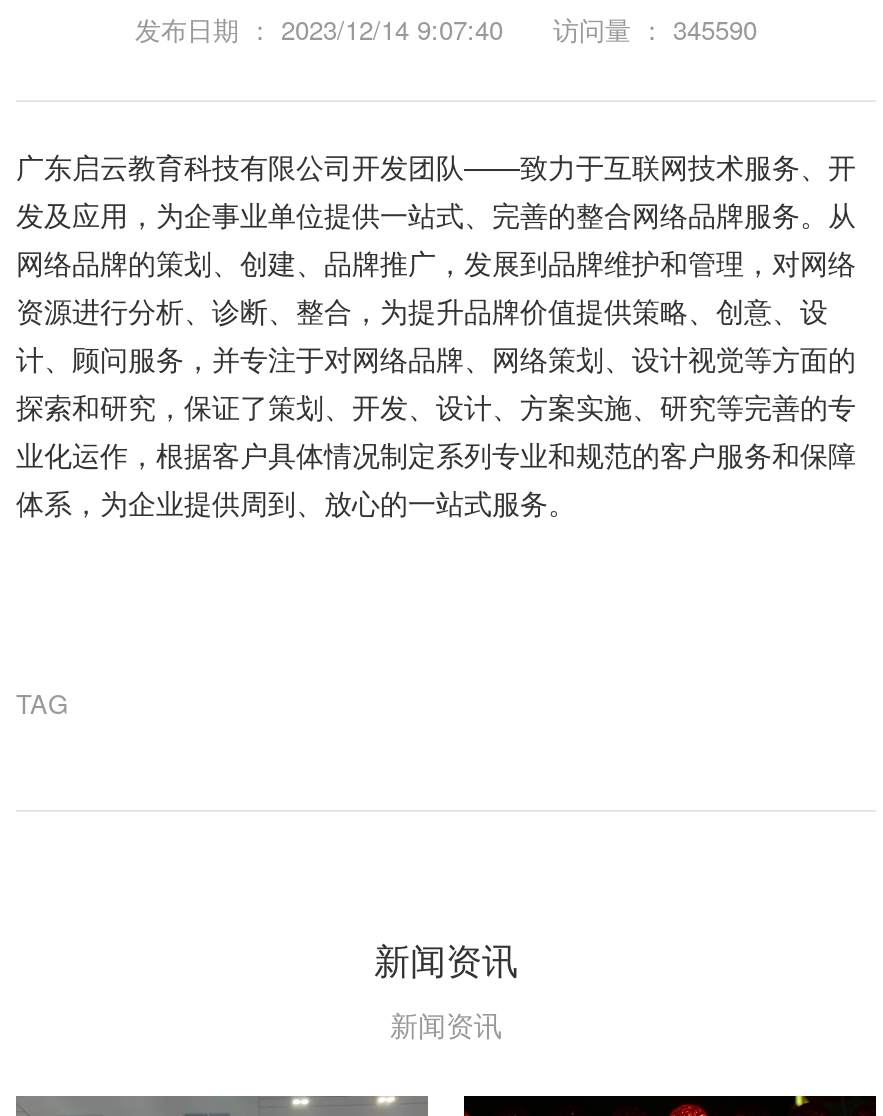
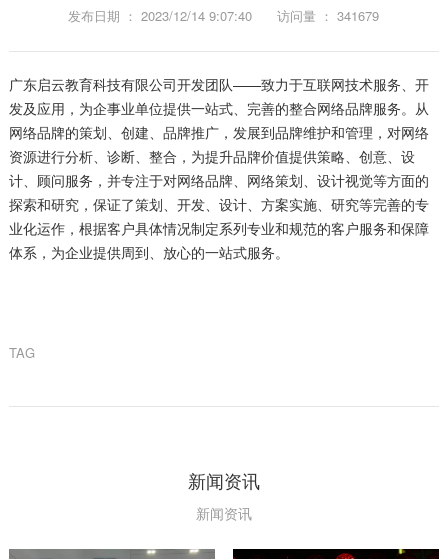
- 发布日期 ： 2023/12/14 9:07:40 访问量 ： 345590
+ 发布日期 ： 2023/12/14 9:07:40 访问量 ： 341679
